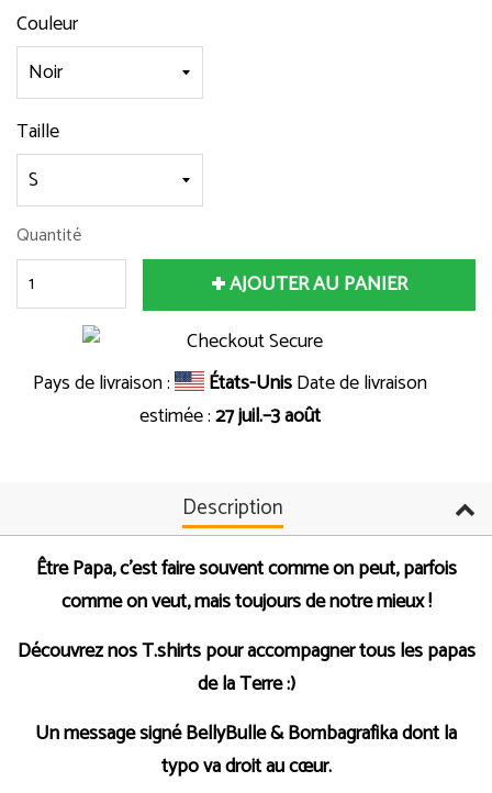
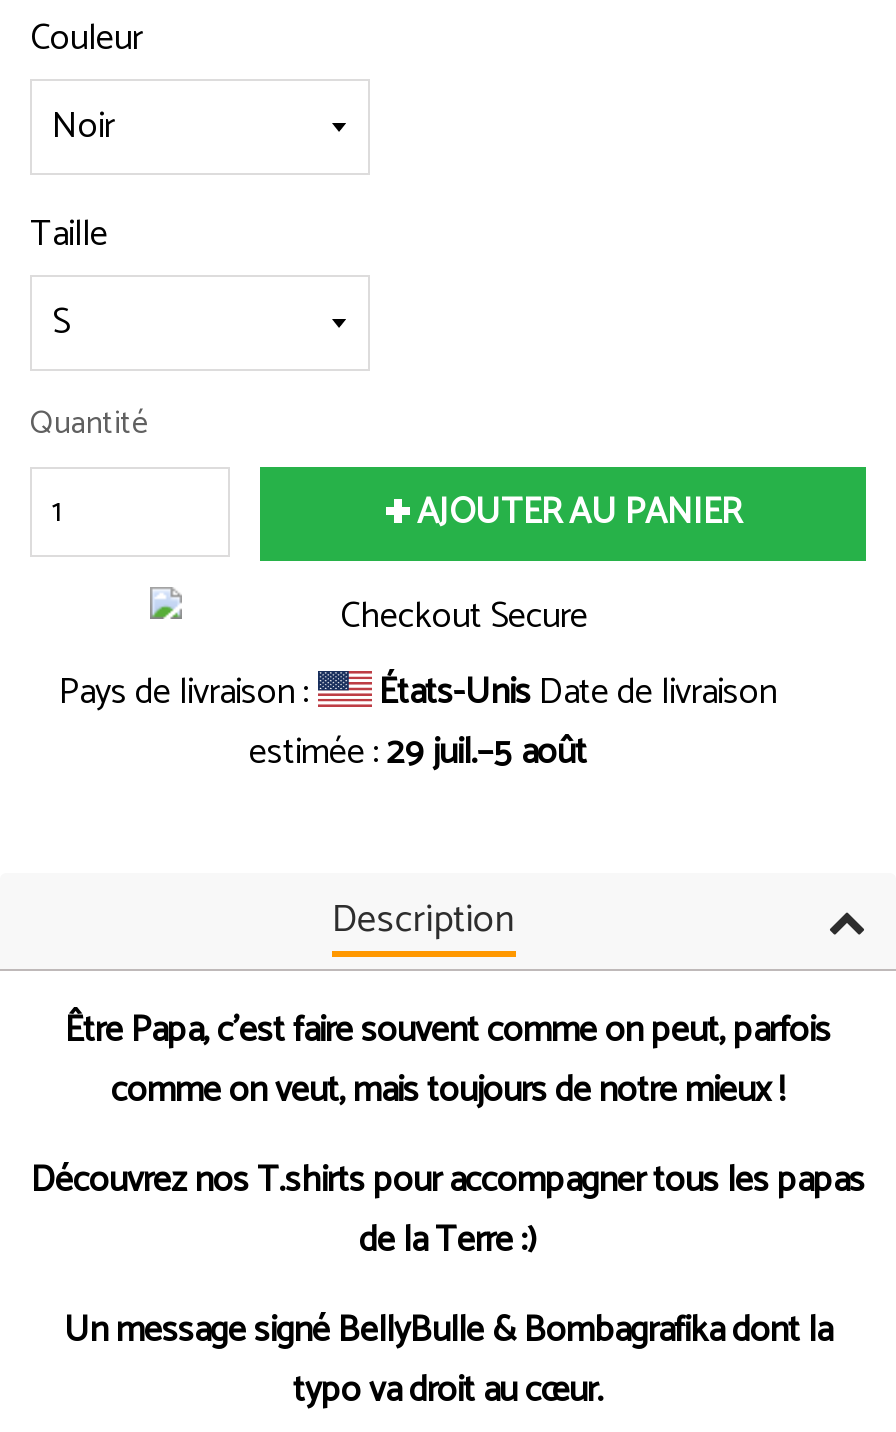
- estimée :27 juil.–3 août
+ estimée :29 juil.–5 août
